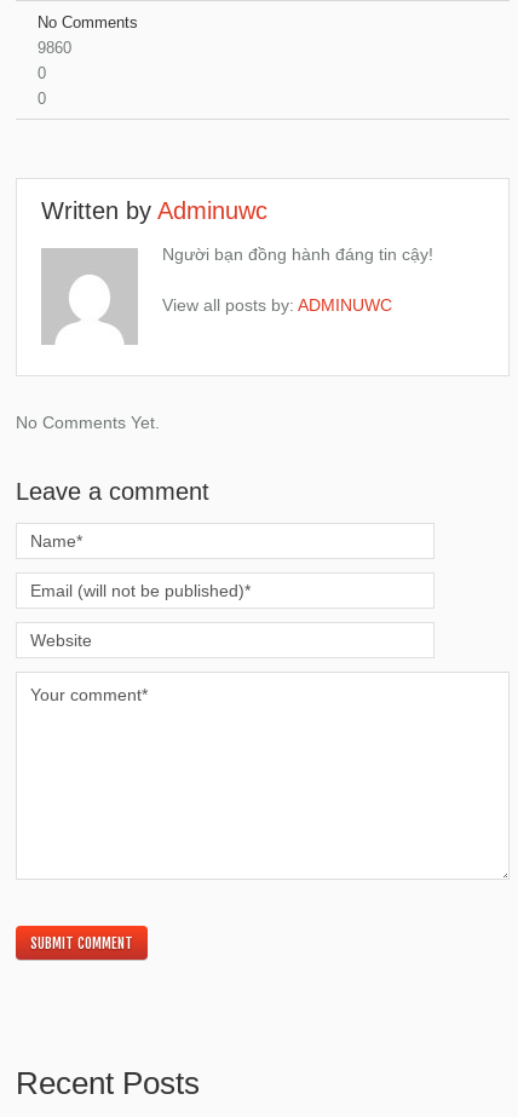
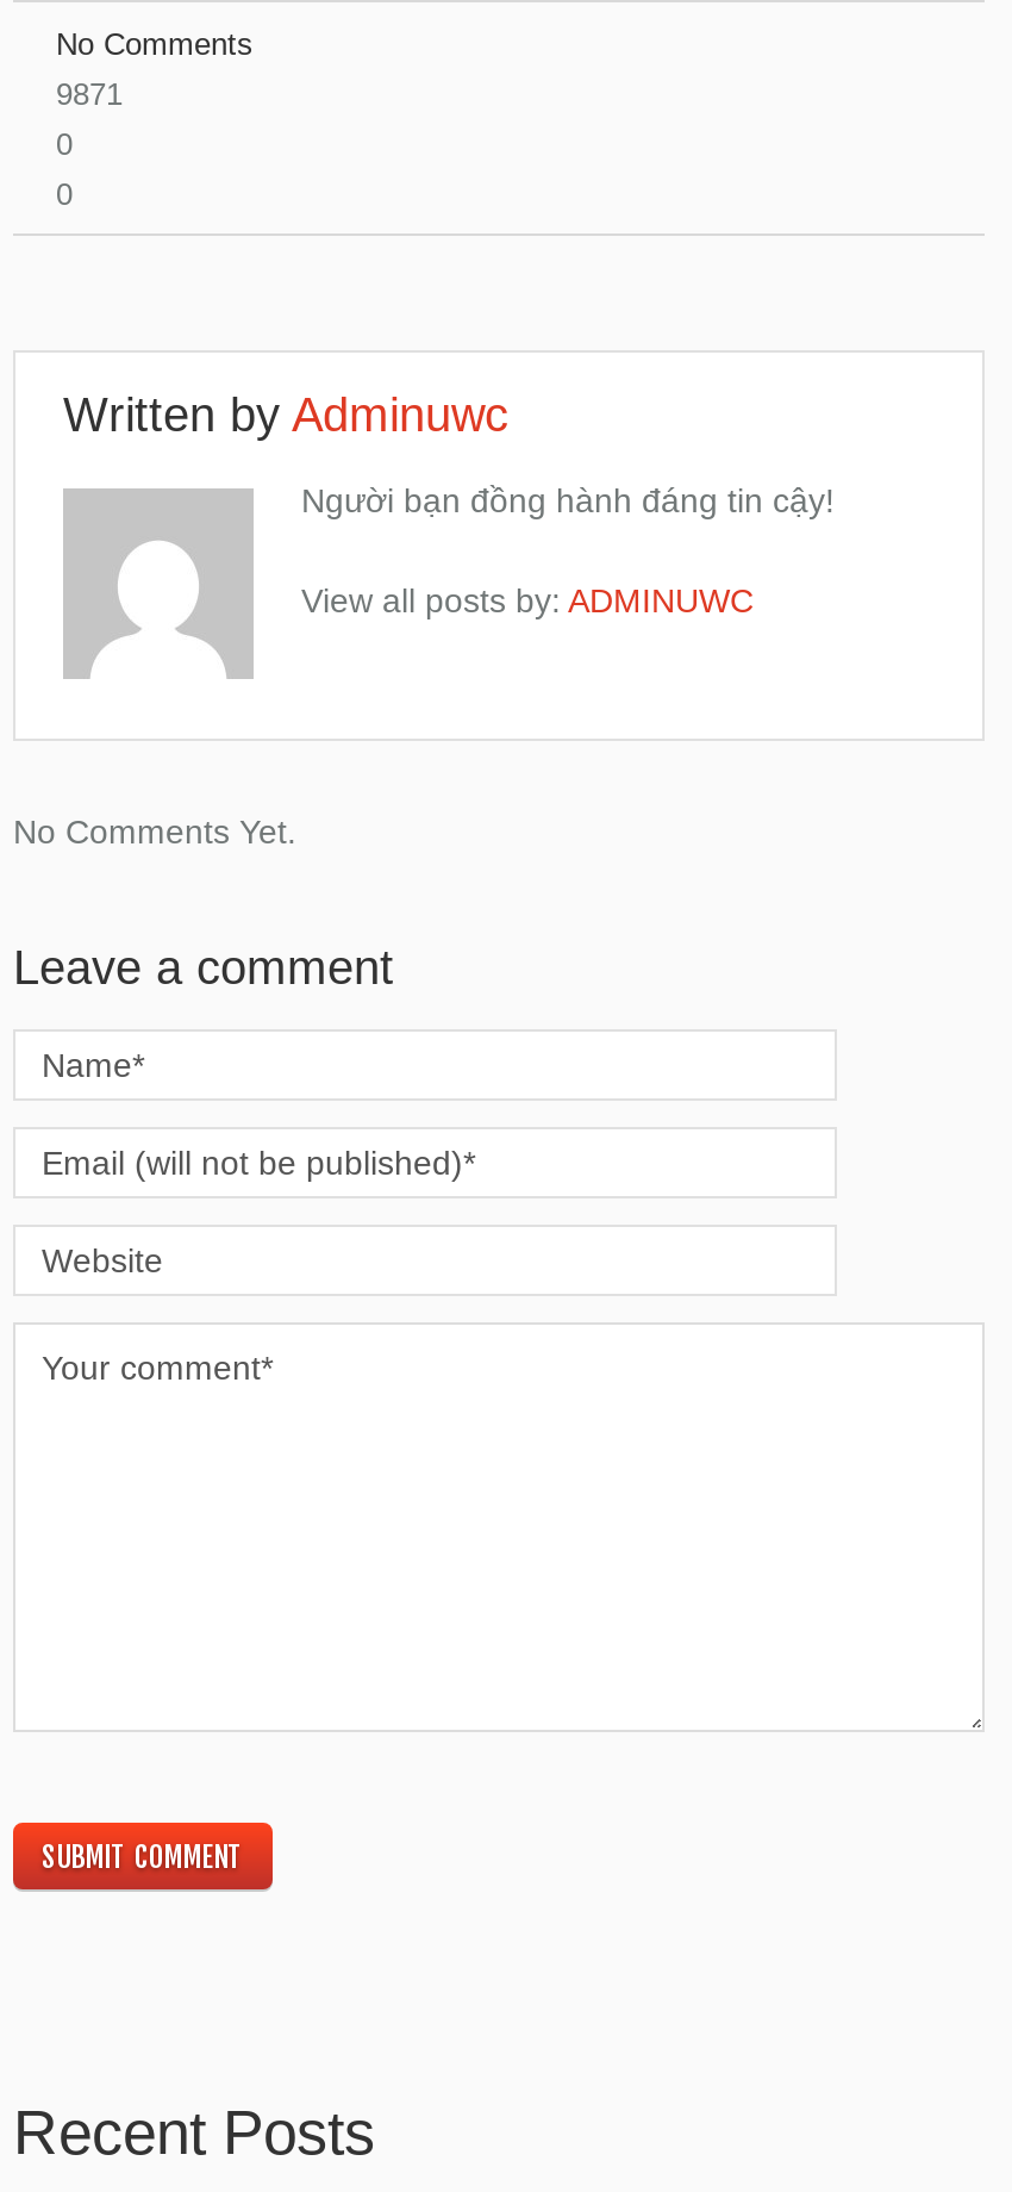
- 9860
+ 9871
